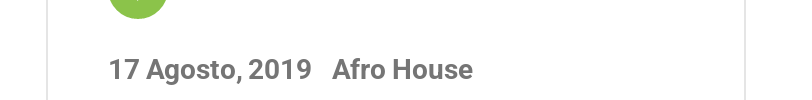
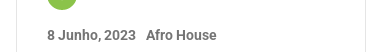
- 17 Agosto, 2019 Afro House
+ 8 Junho, 2023 Afro House
